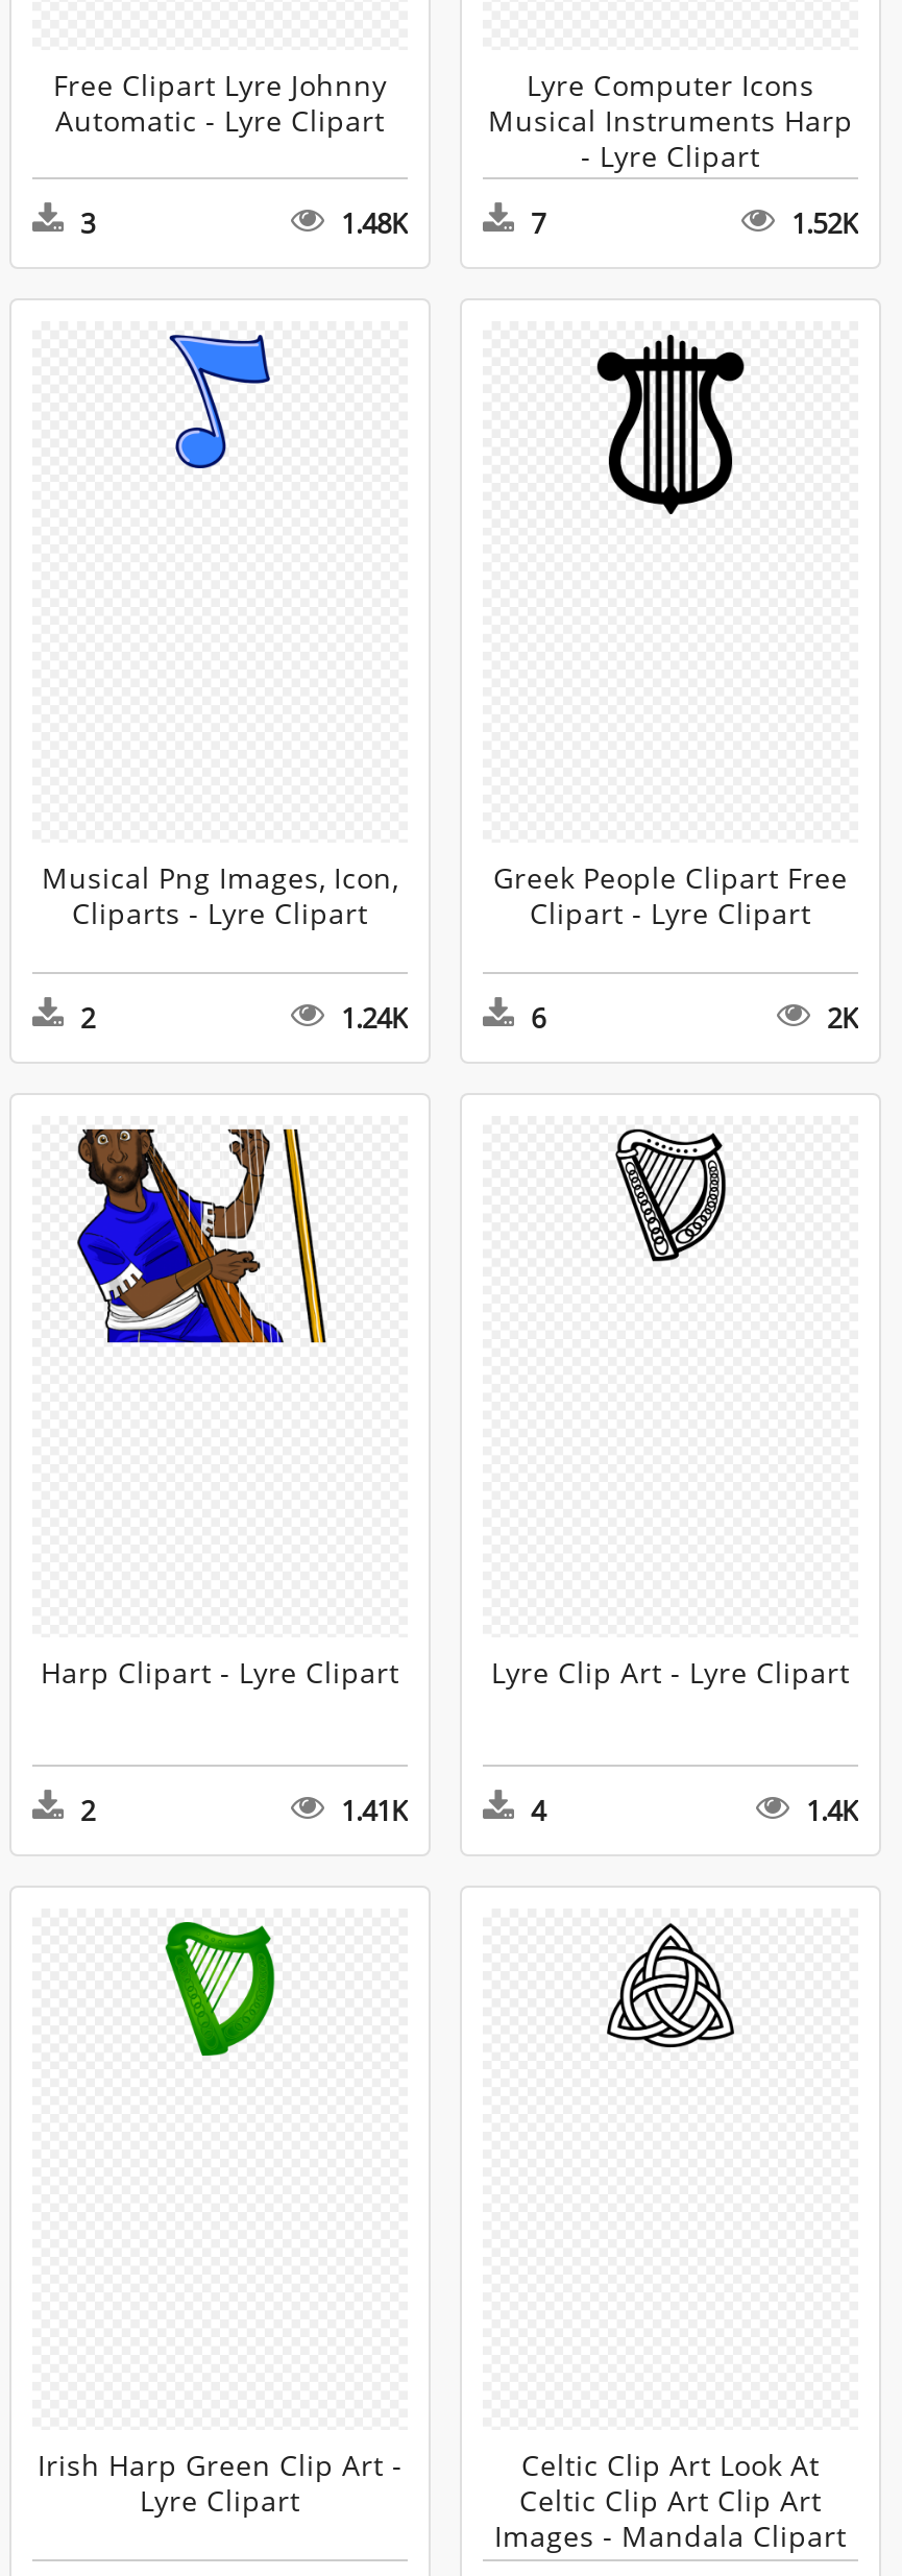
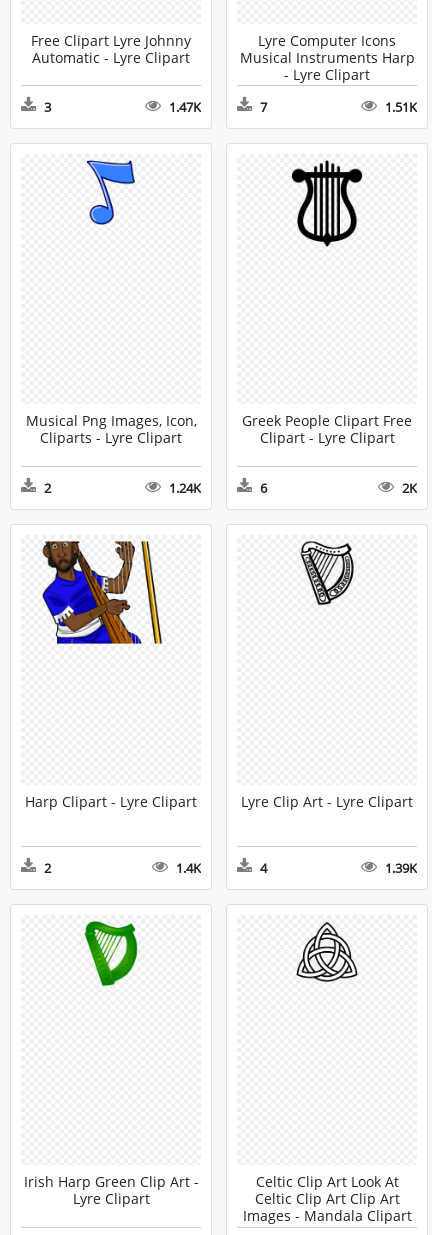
- 1.48K
+ 1.47K

- 1.52K
+ 1.51K

- 1.41K
+ 1.4K

- 1.4K
+ 1.39K
